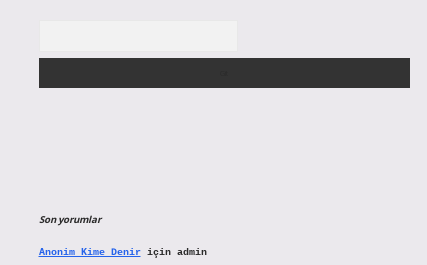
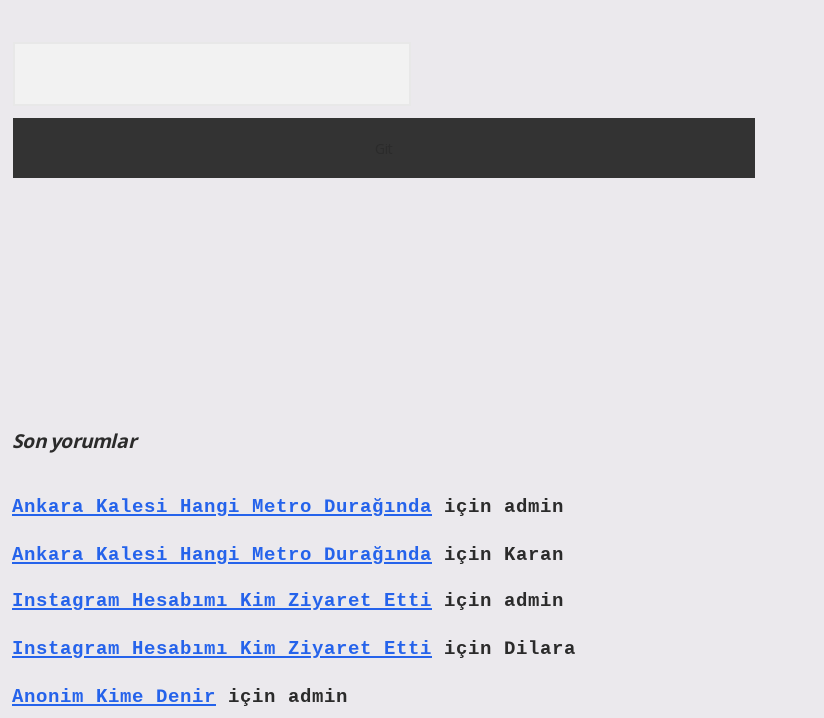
+ Ankara Kalesi Hangi Metro Durağında için admin
+ Ankara Kalesi Hangi Metro Durağında için Karan
+ Instagram Hesabımı Kim Ziyaret Etti için admin
+ Instagram Hesabımı Kim Ziyaret Etti için Dilara
